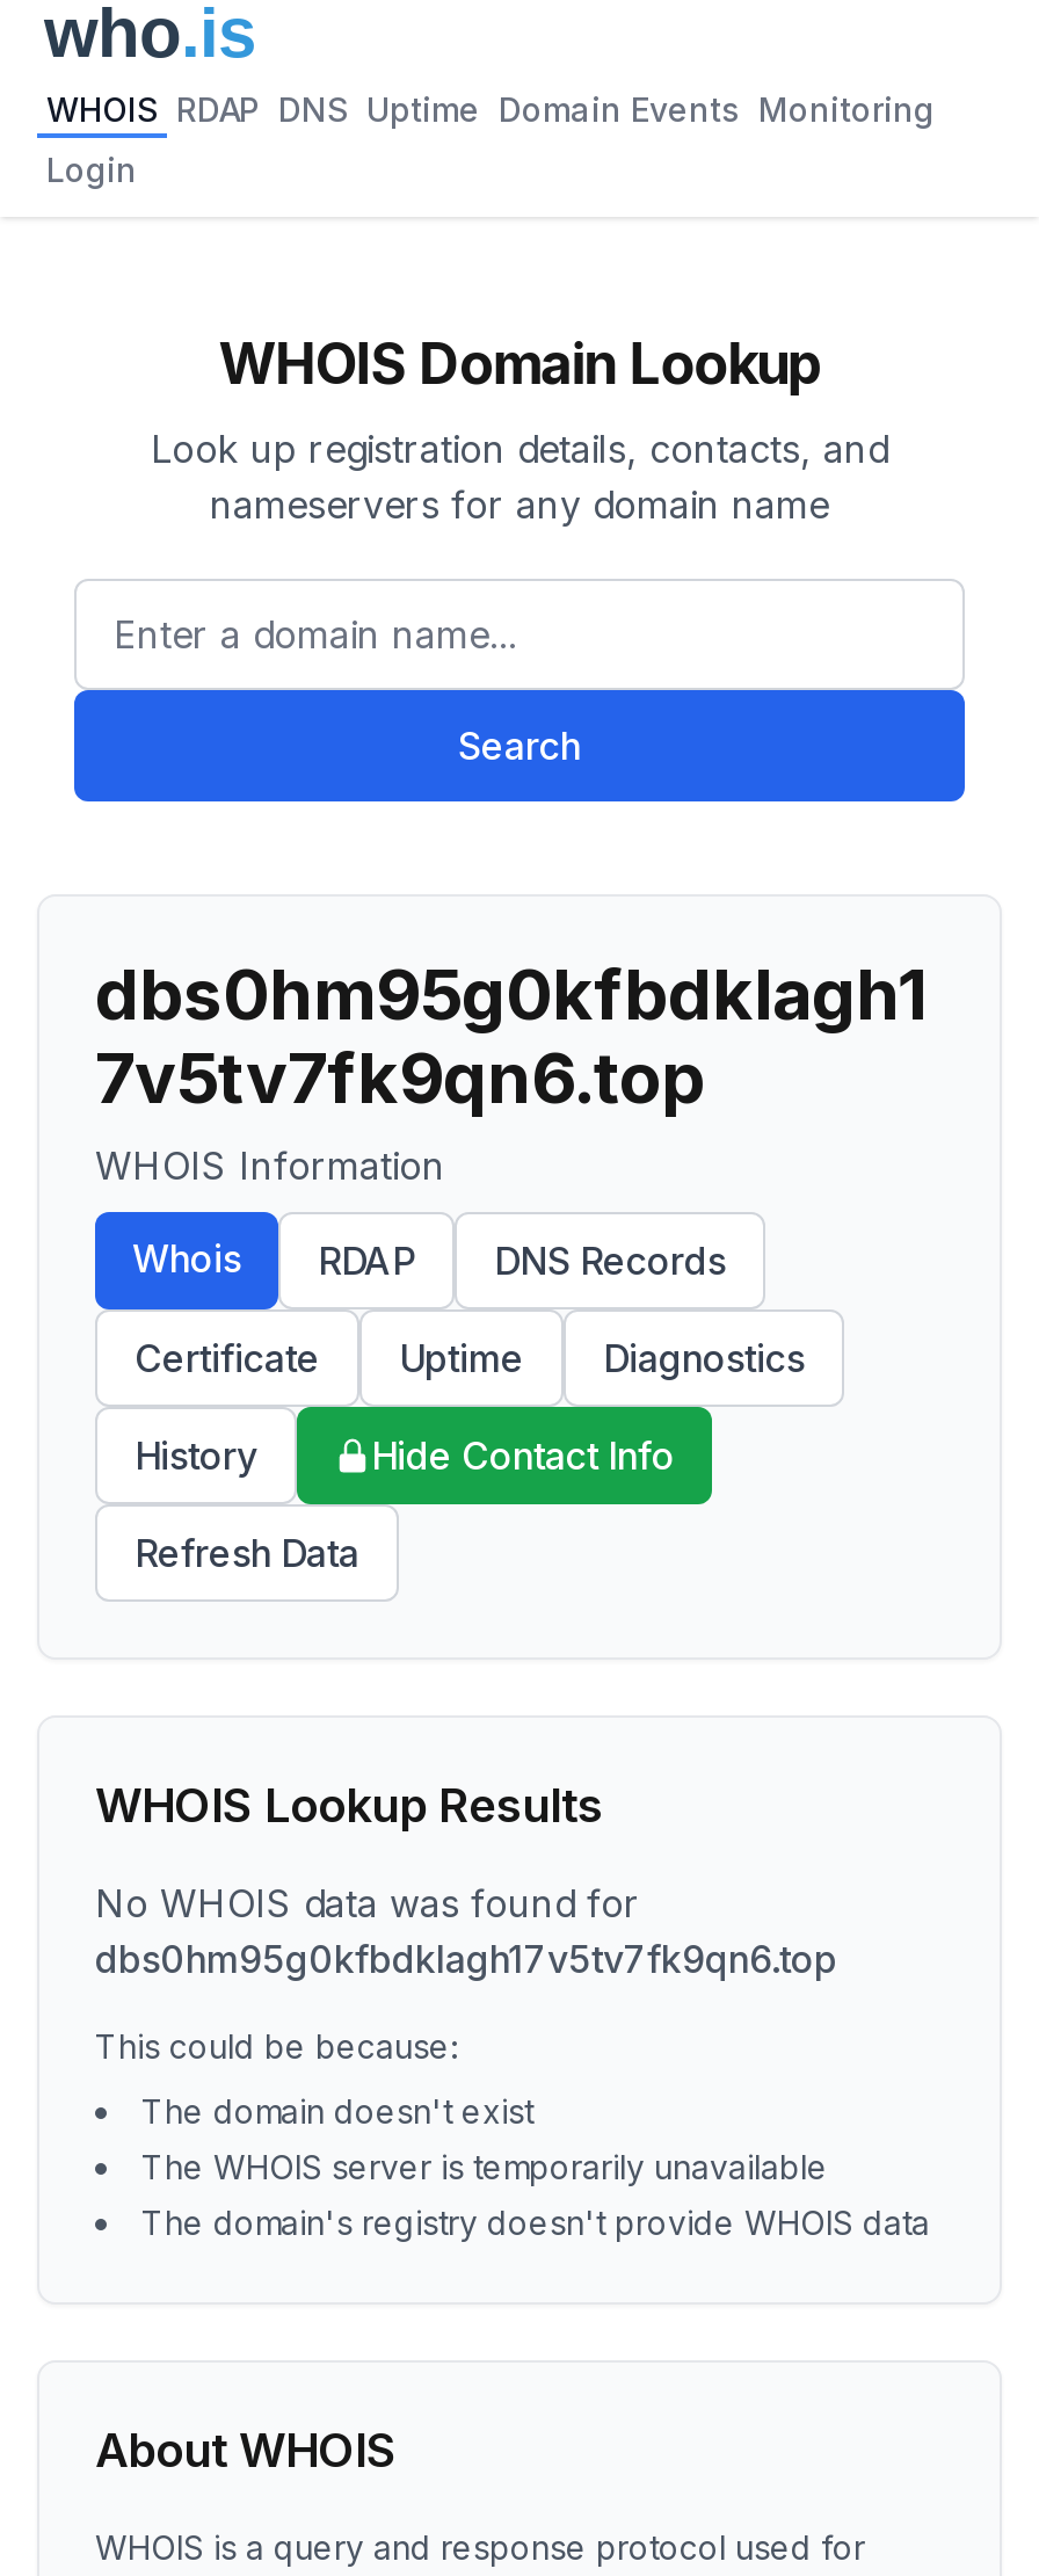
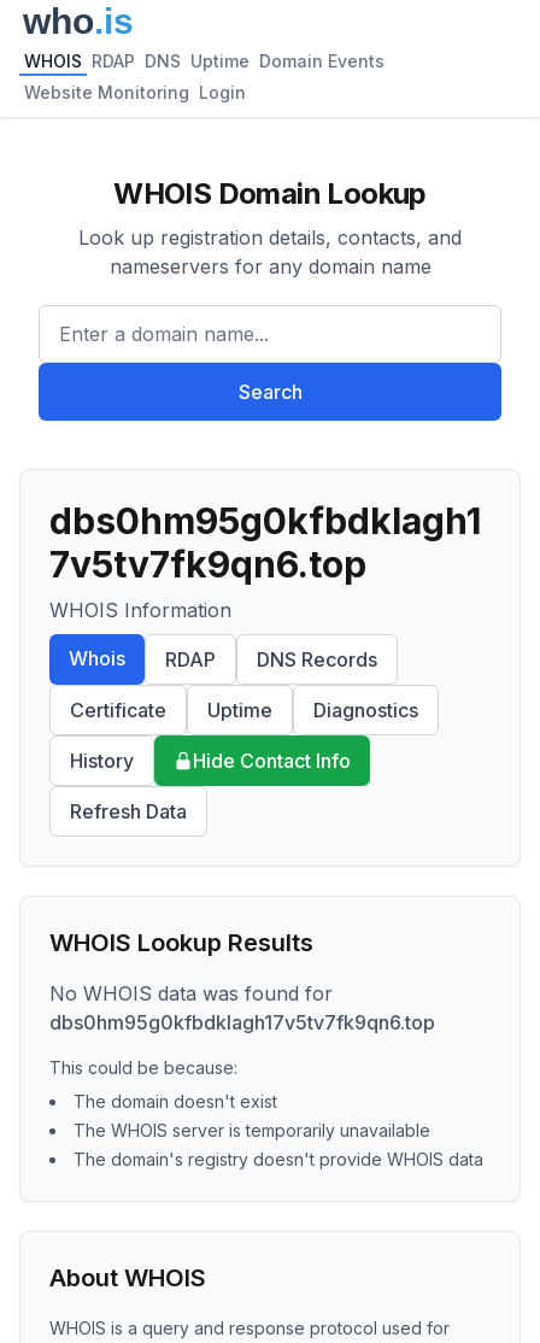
- WHOIS RDAP DNS Uptime Domain Events Monitoring
+ WHOIS RDAP DNS Uptime Domain Events

- Login
+ Website Monitoring Login
